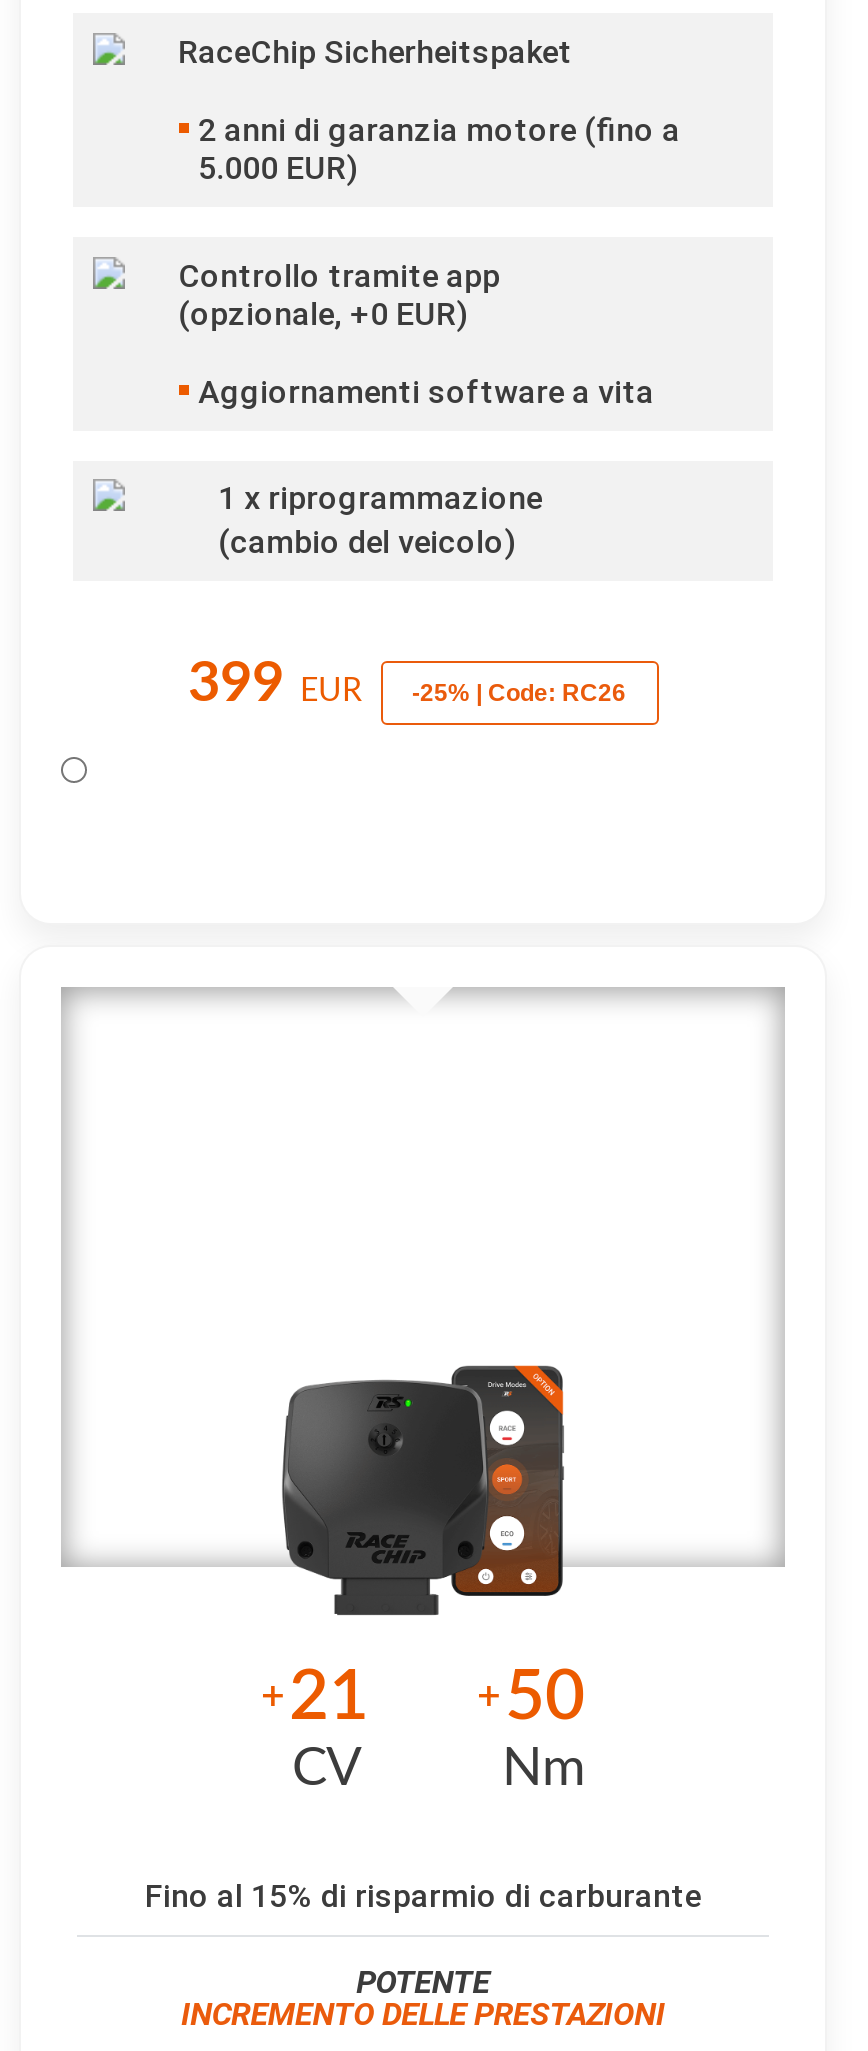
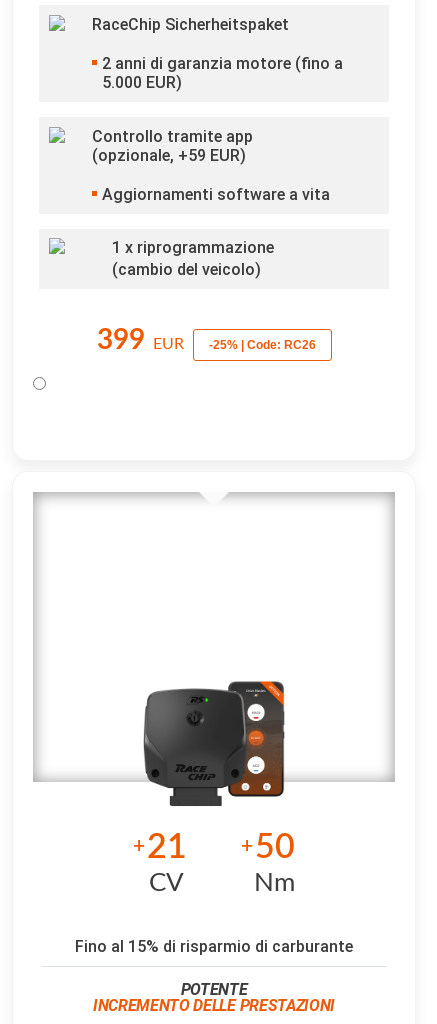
- (opzionale, +0 EUR)
+ (opzionale, +59 EUR)
